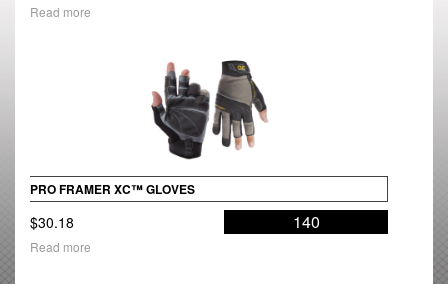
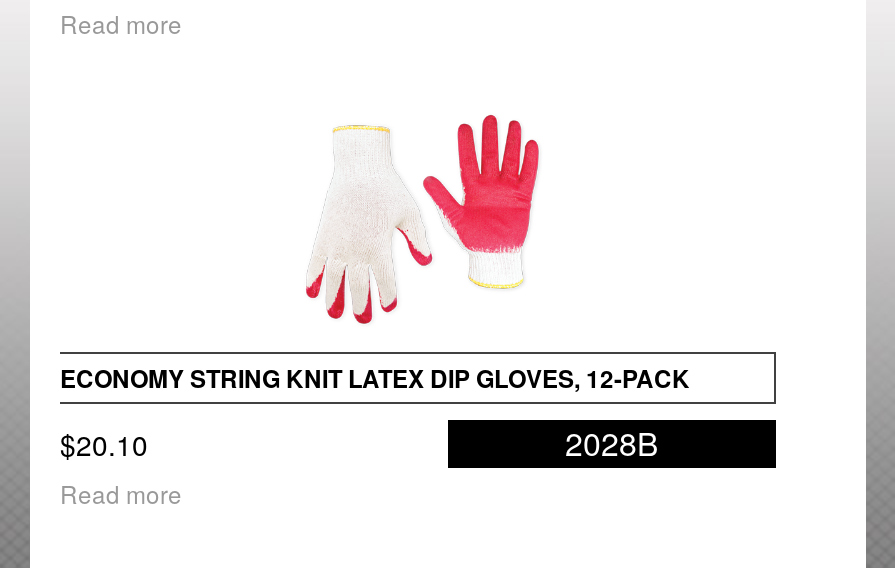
- [image]
- PRO FRAMER XC™ GLOVES
+ [image]
+ ECONOMY STRING KNIT LATEX DIP GLOVES, 12-PACK

- $30.18
- 140
+ $20.10
+ 2028B
